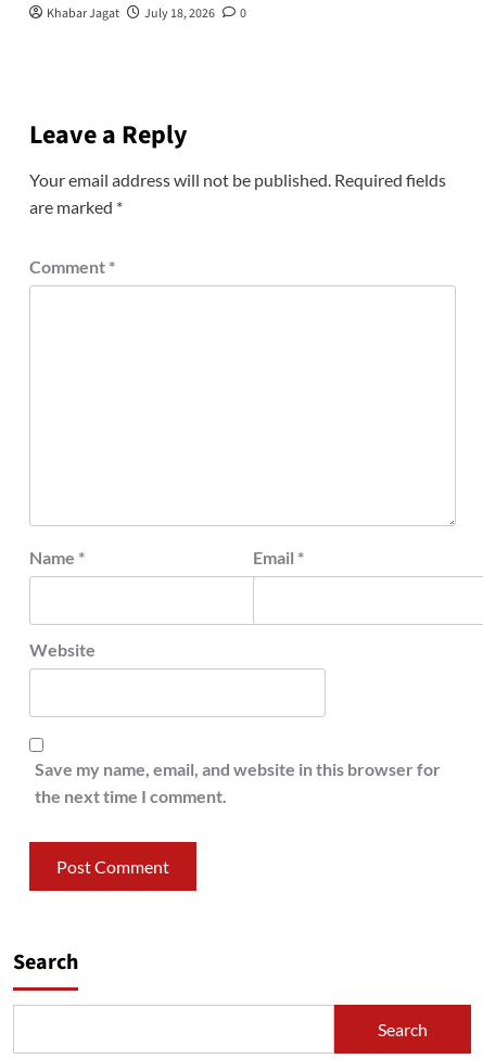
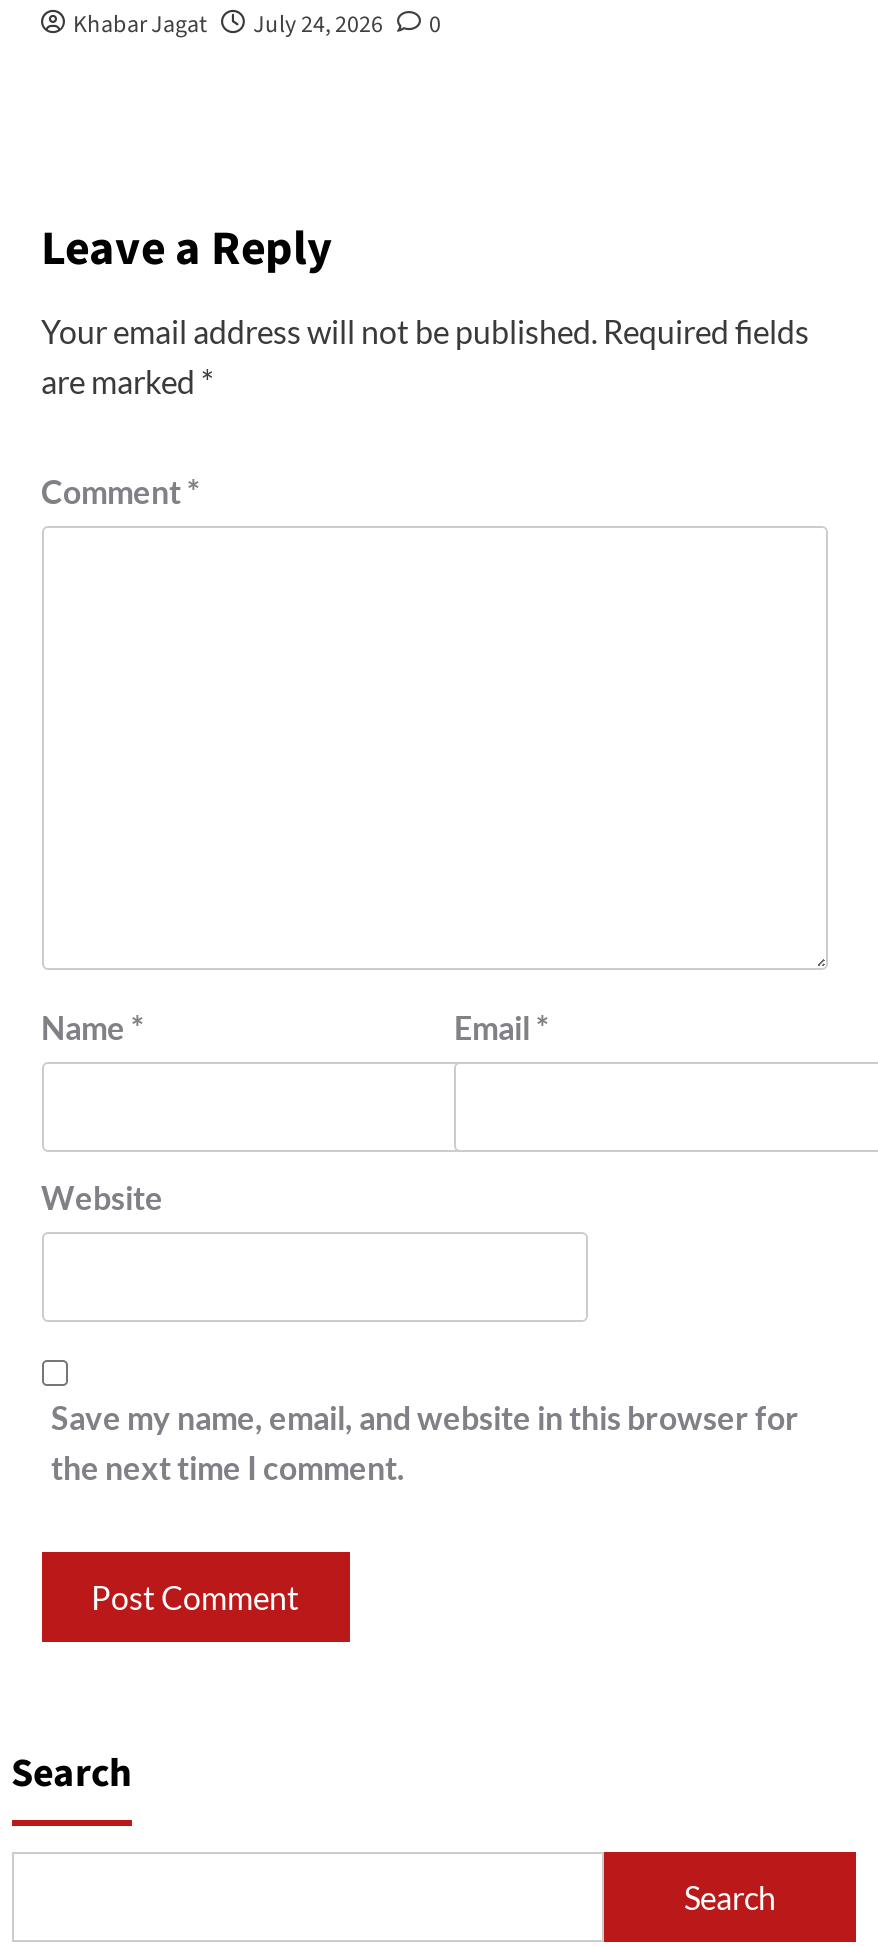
- Khabar Jagat July 18, 2026 0
+ Khabar Jagat July 24, 2026 0
